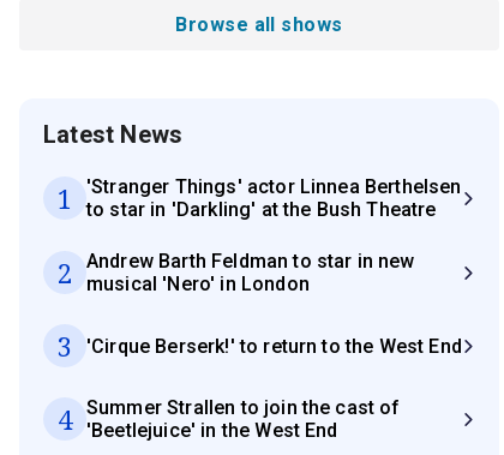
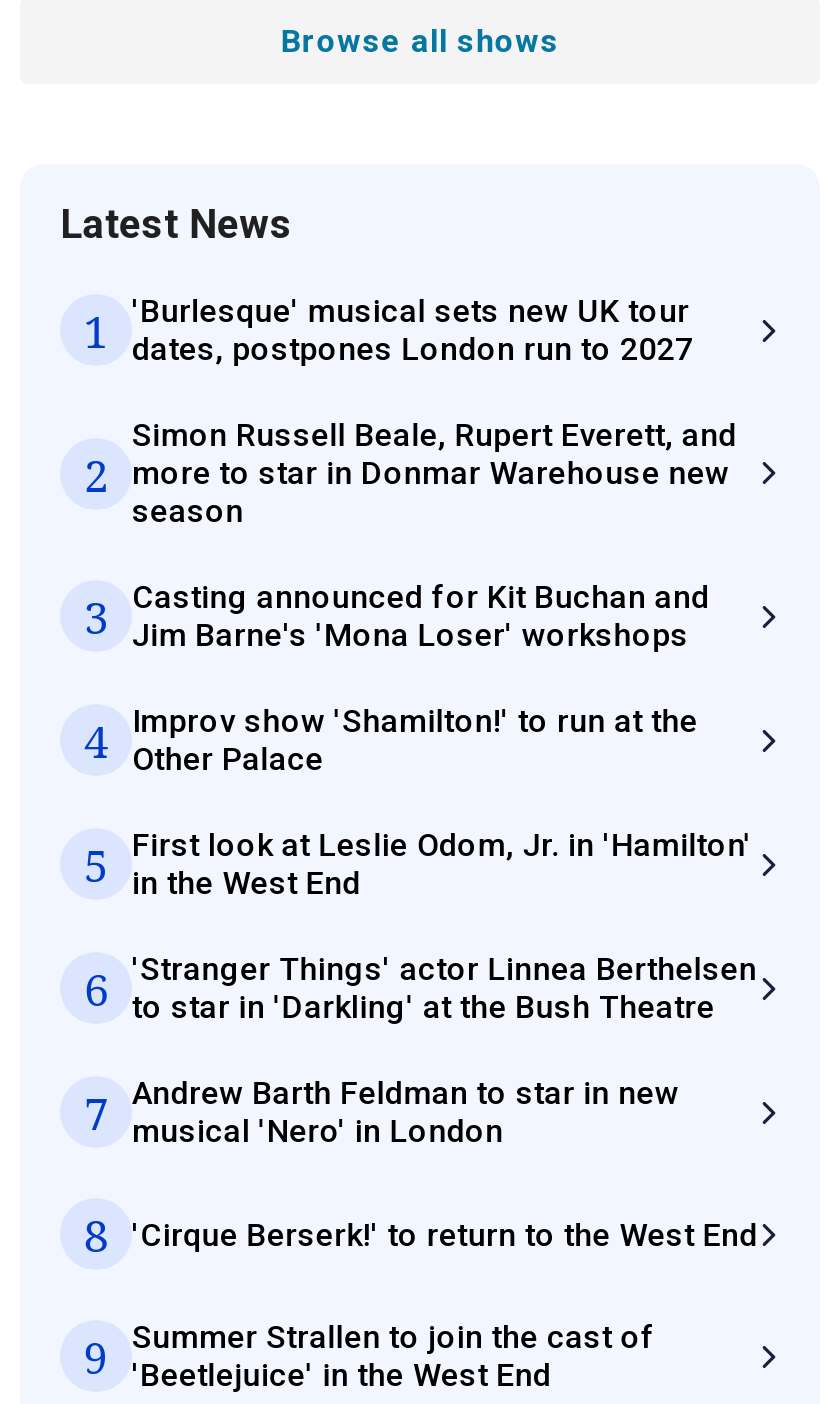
+ 'Burlesque' musical sets new UK tour
+ dates, postpones London run to 2027
+ 2

+ Simon Russell Beale, Rupert Everett, and
+ more to star in Donmar Warehouse new
+ season
+ 3
+ Casting announced for Kit Buchan and
+ Jim Barne's 'Mona Loser' workshops
+ 4
+ Improv show 'Shamilton!' to run at the
+ Other Palace
+ 5
+ First look at Leslie Odom, Jr. in 'Hamilton'
+ in the West End
+ 6

- 2 Andrew Barth Feldman to star in new musical 'Nero' in London
+ 7 Andrew Barth Feldman to star in new musical 'Nero' in London

- 3 'Cirque Berserk!' to return to the West End
+ 8 'Cirque Berserk!' to return to the West End

- 4 Summer Strallen to join the cast of 'Beetlejuice' in the West End
+ 9 Summer Strallen to join the cast of 'Beetlejuice' in the West End
